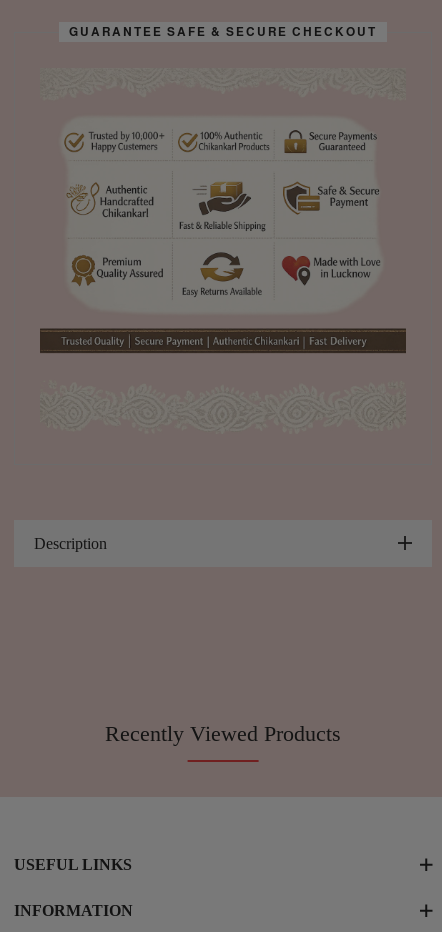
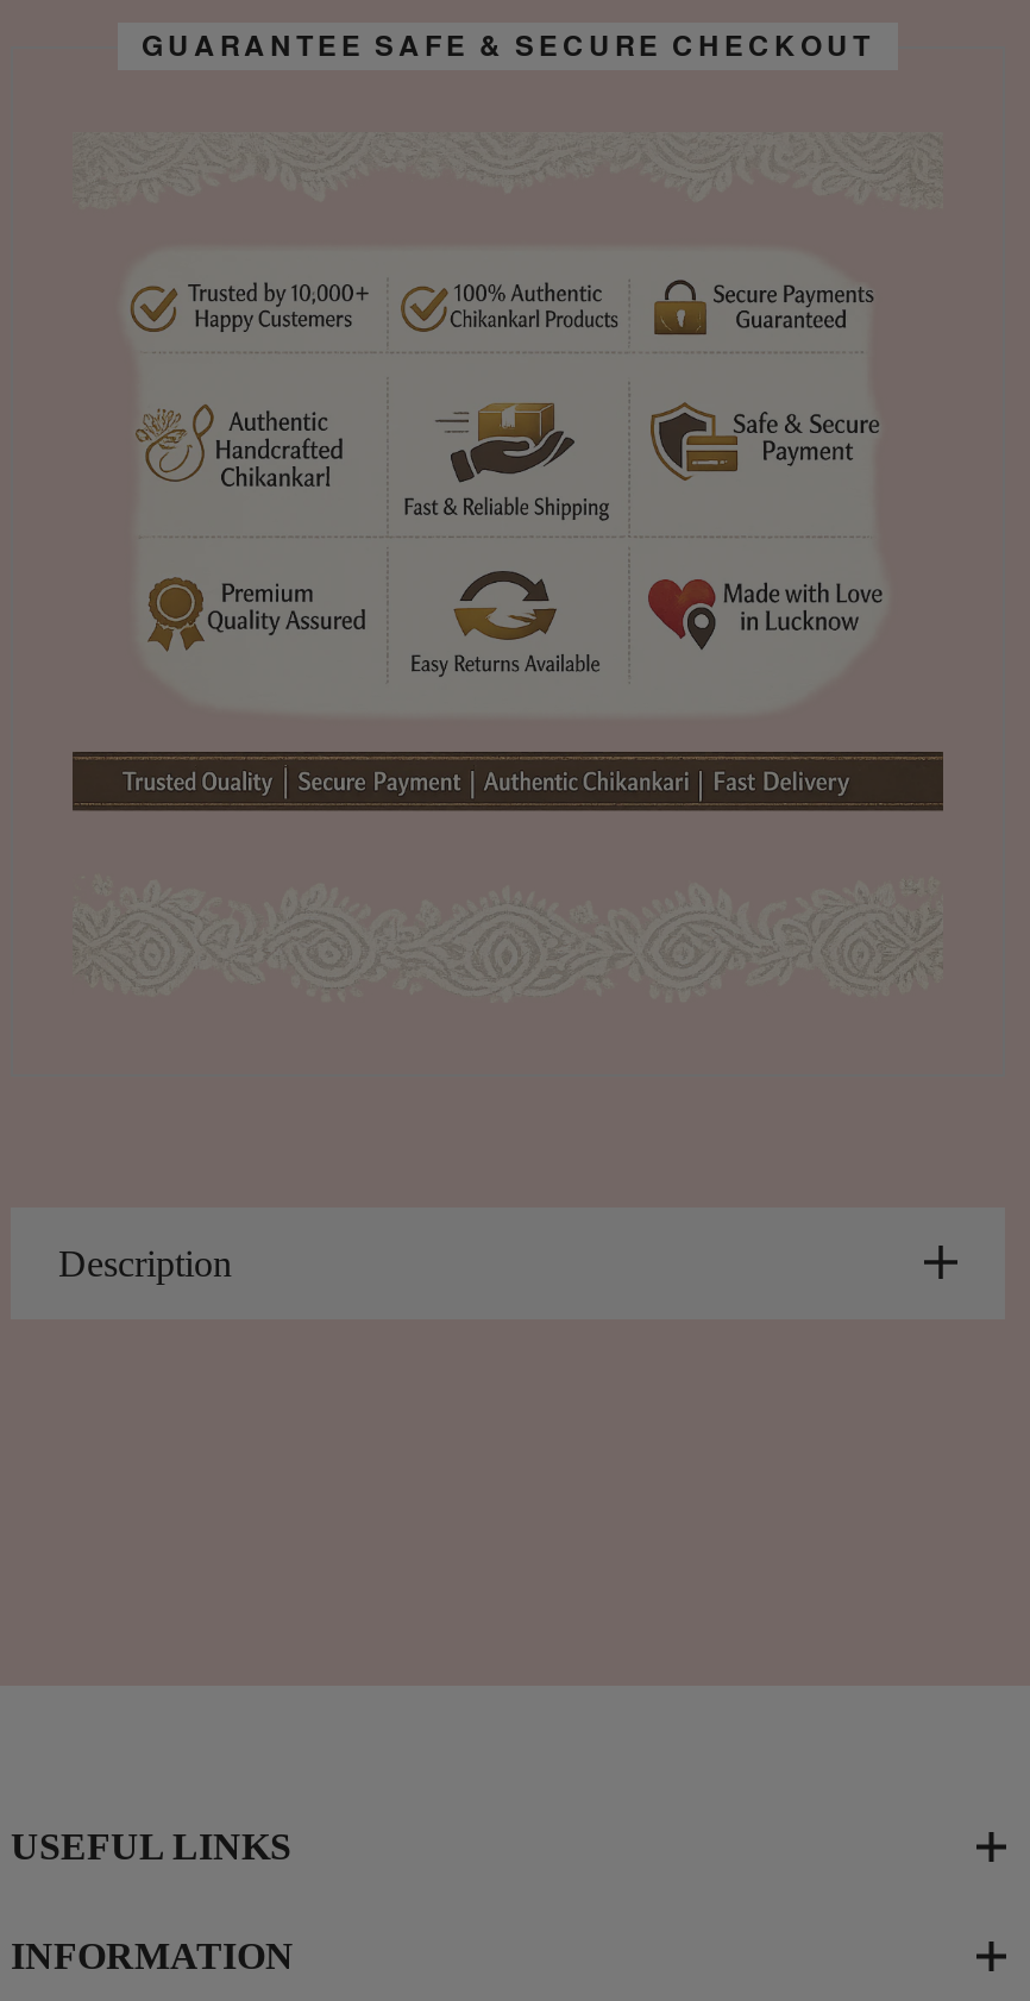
- Recently Viewed Products
